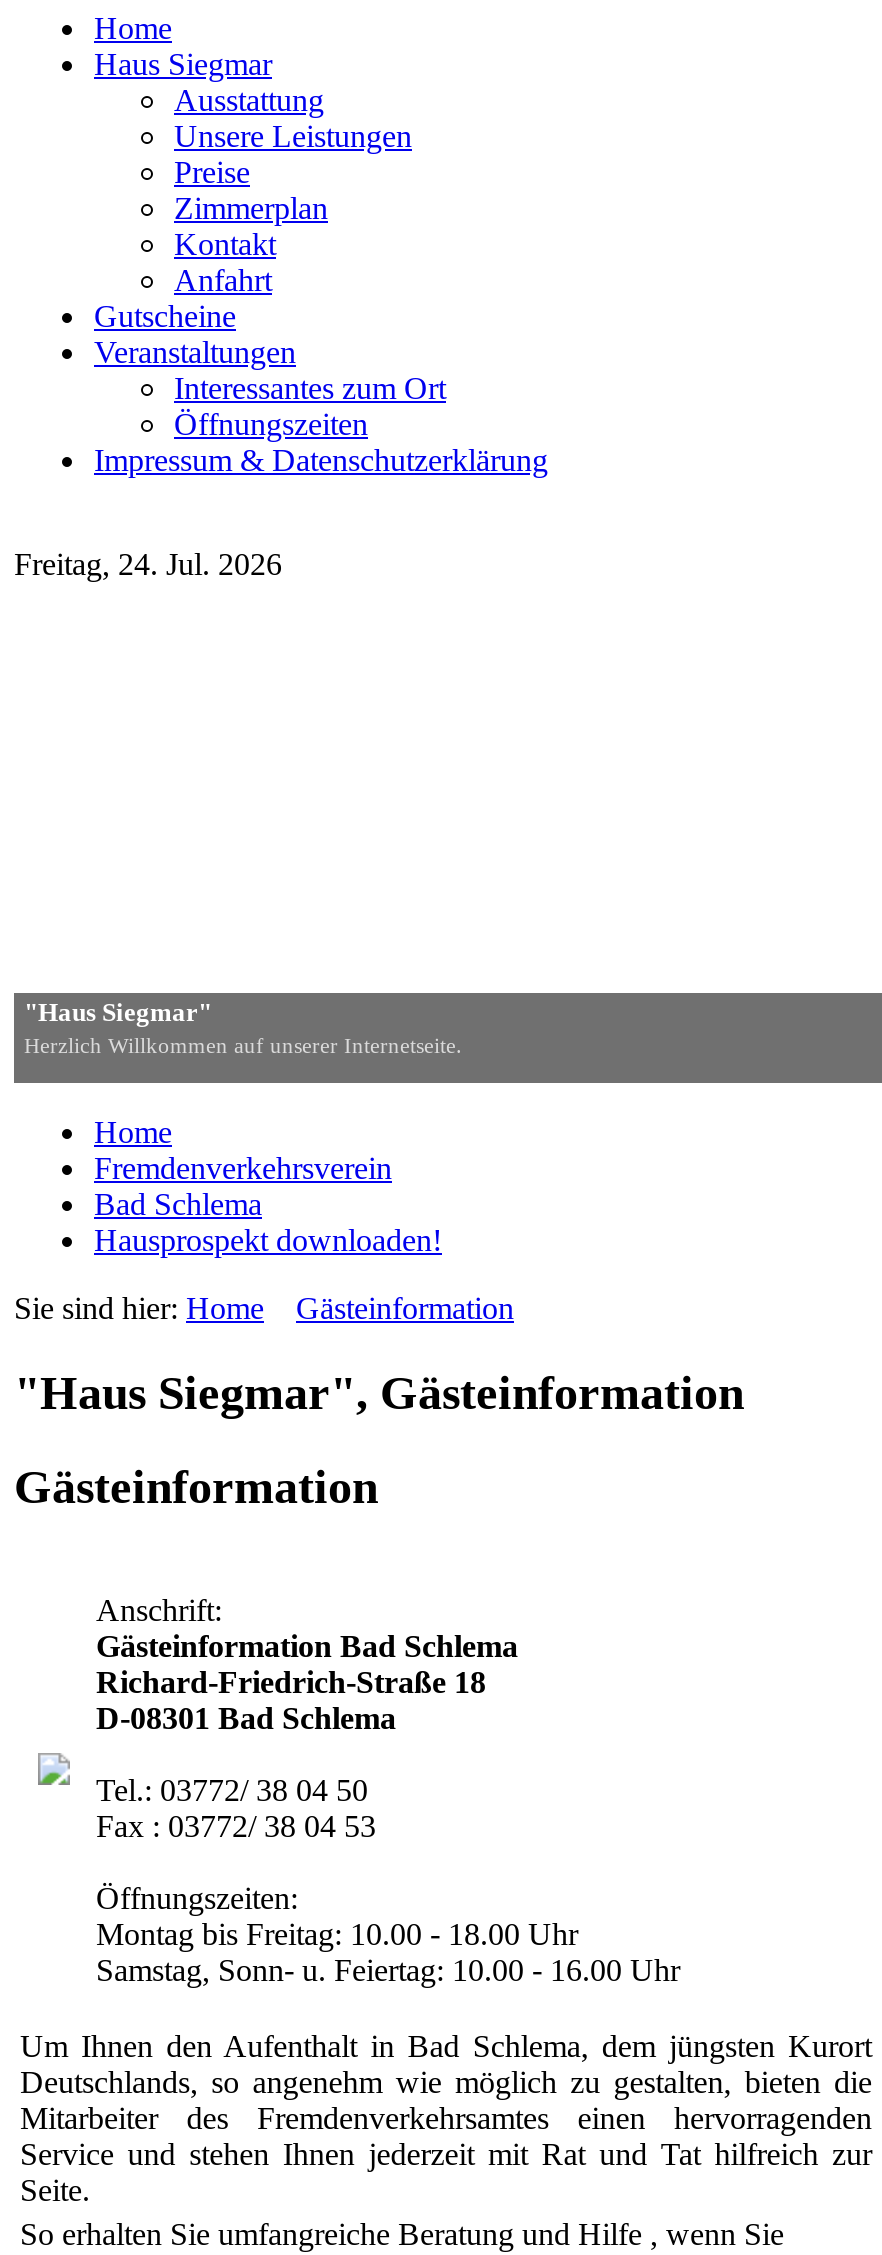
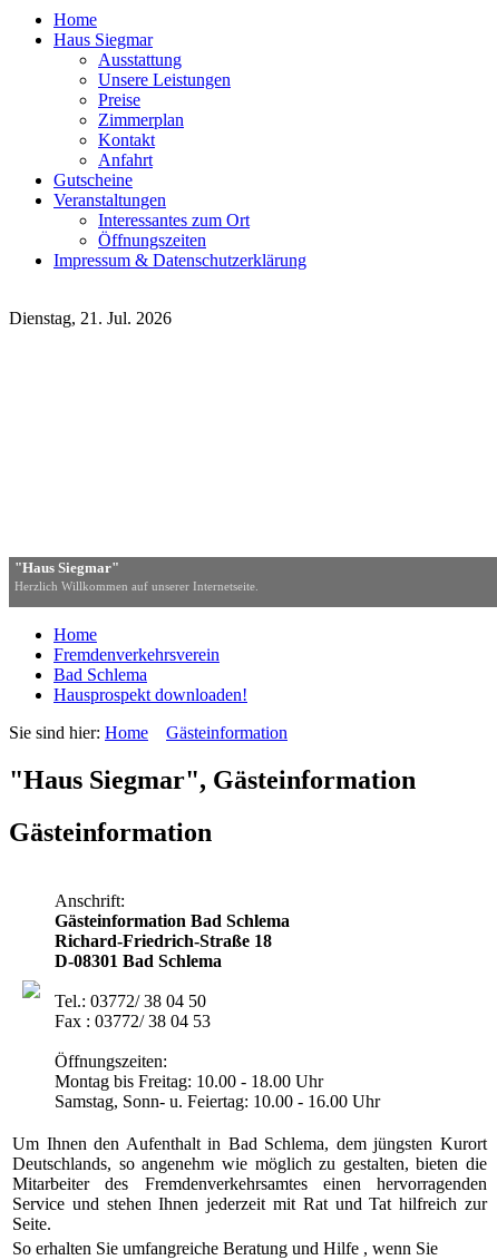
- Freitag, 24. Jul. 2026
+ Dienstag, 21. Jul. 2026
